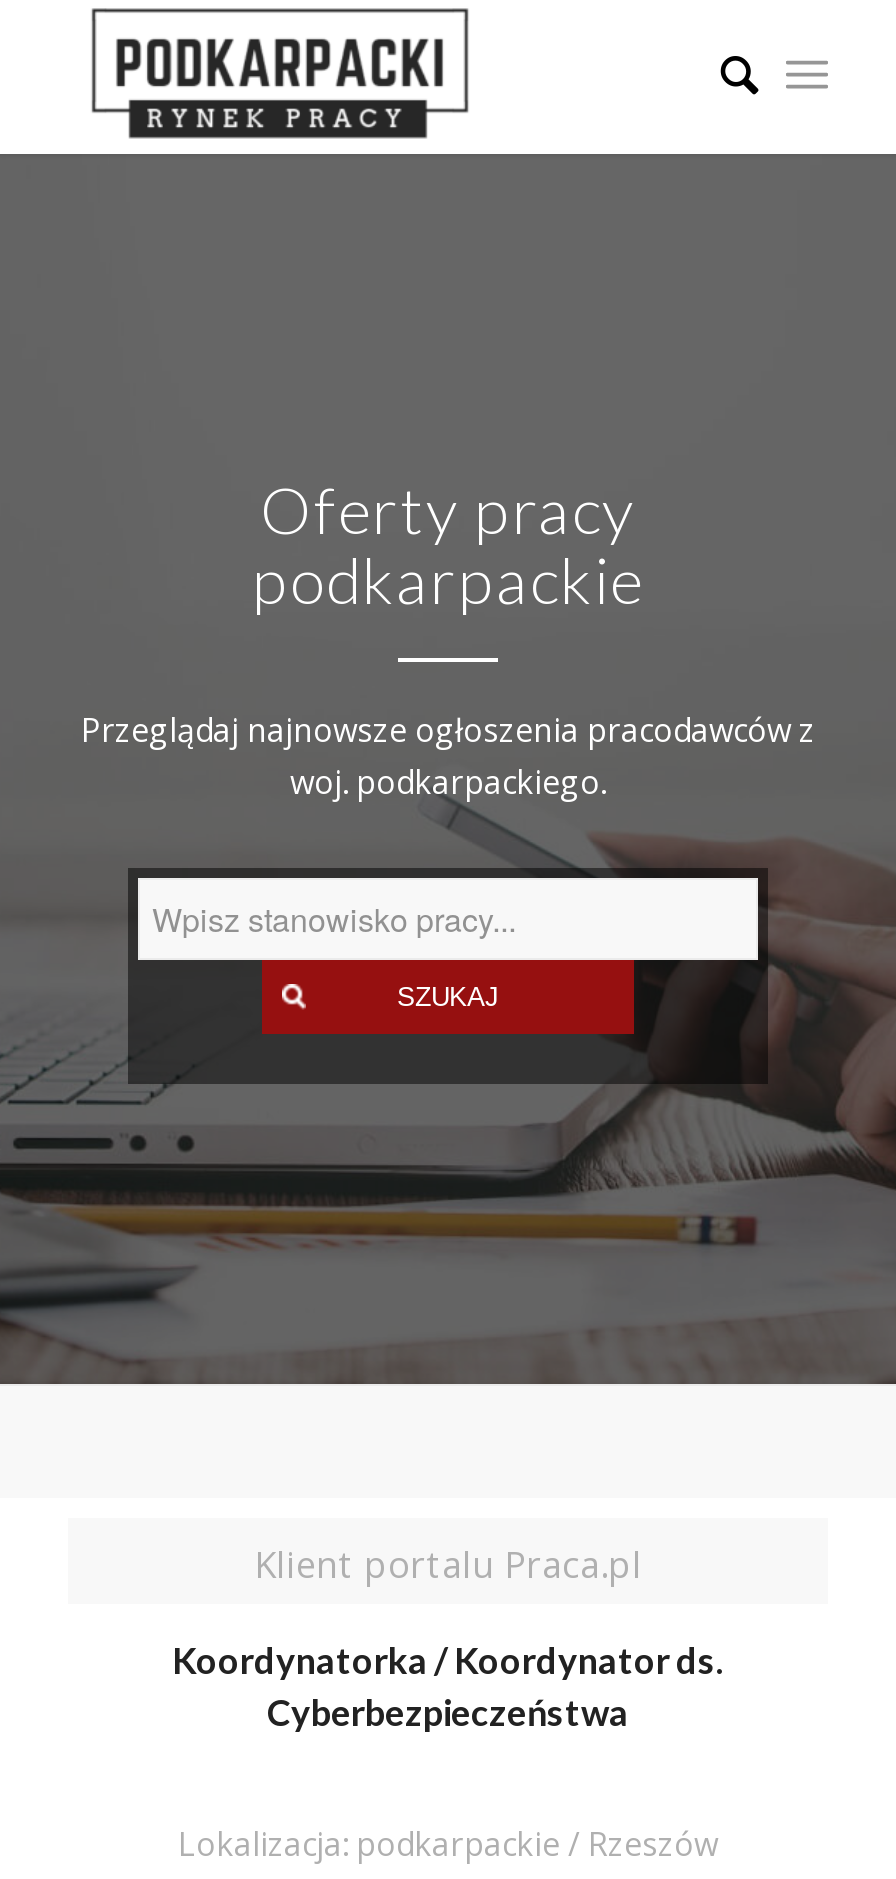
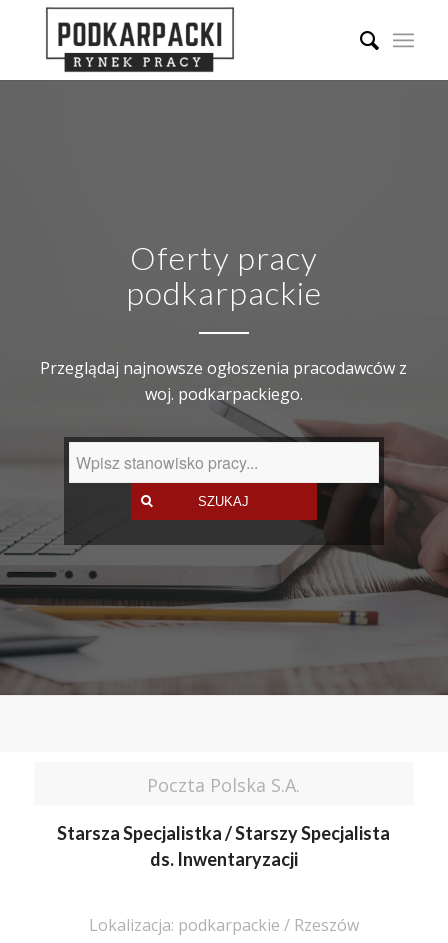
- Klient portalu Praca.pl
+ Poczta Polska S.A.

- Koordynatorka / Koordynator ds.
- Cyberbezpieczeństwa
+ Starsza Specjalistka / Starszy Specjalista
+ ds. Inwentaryzacji
